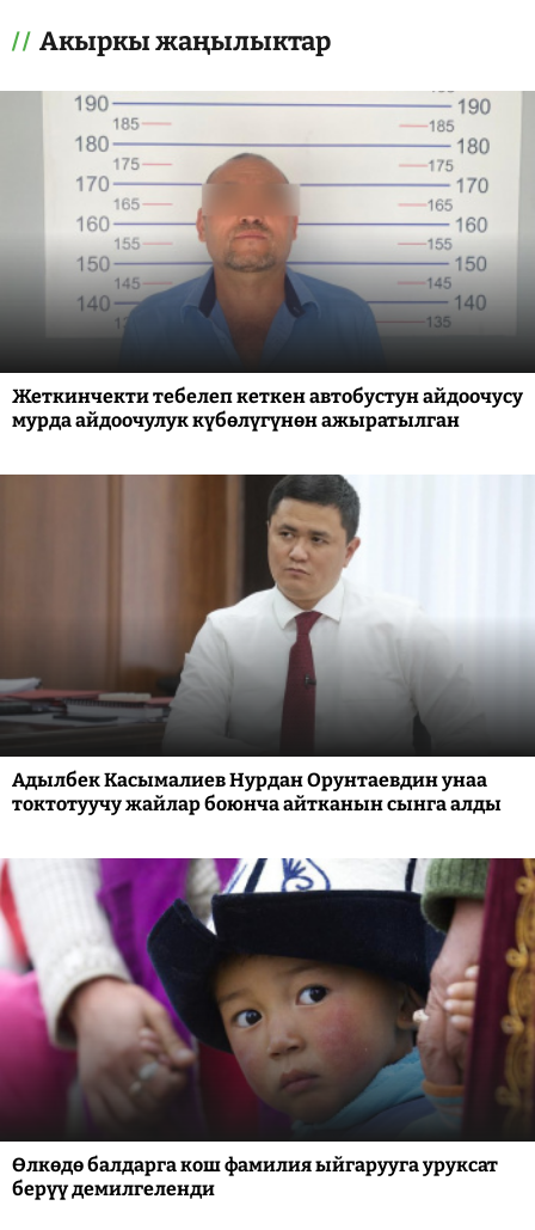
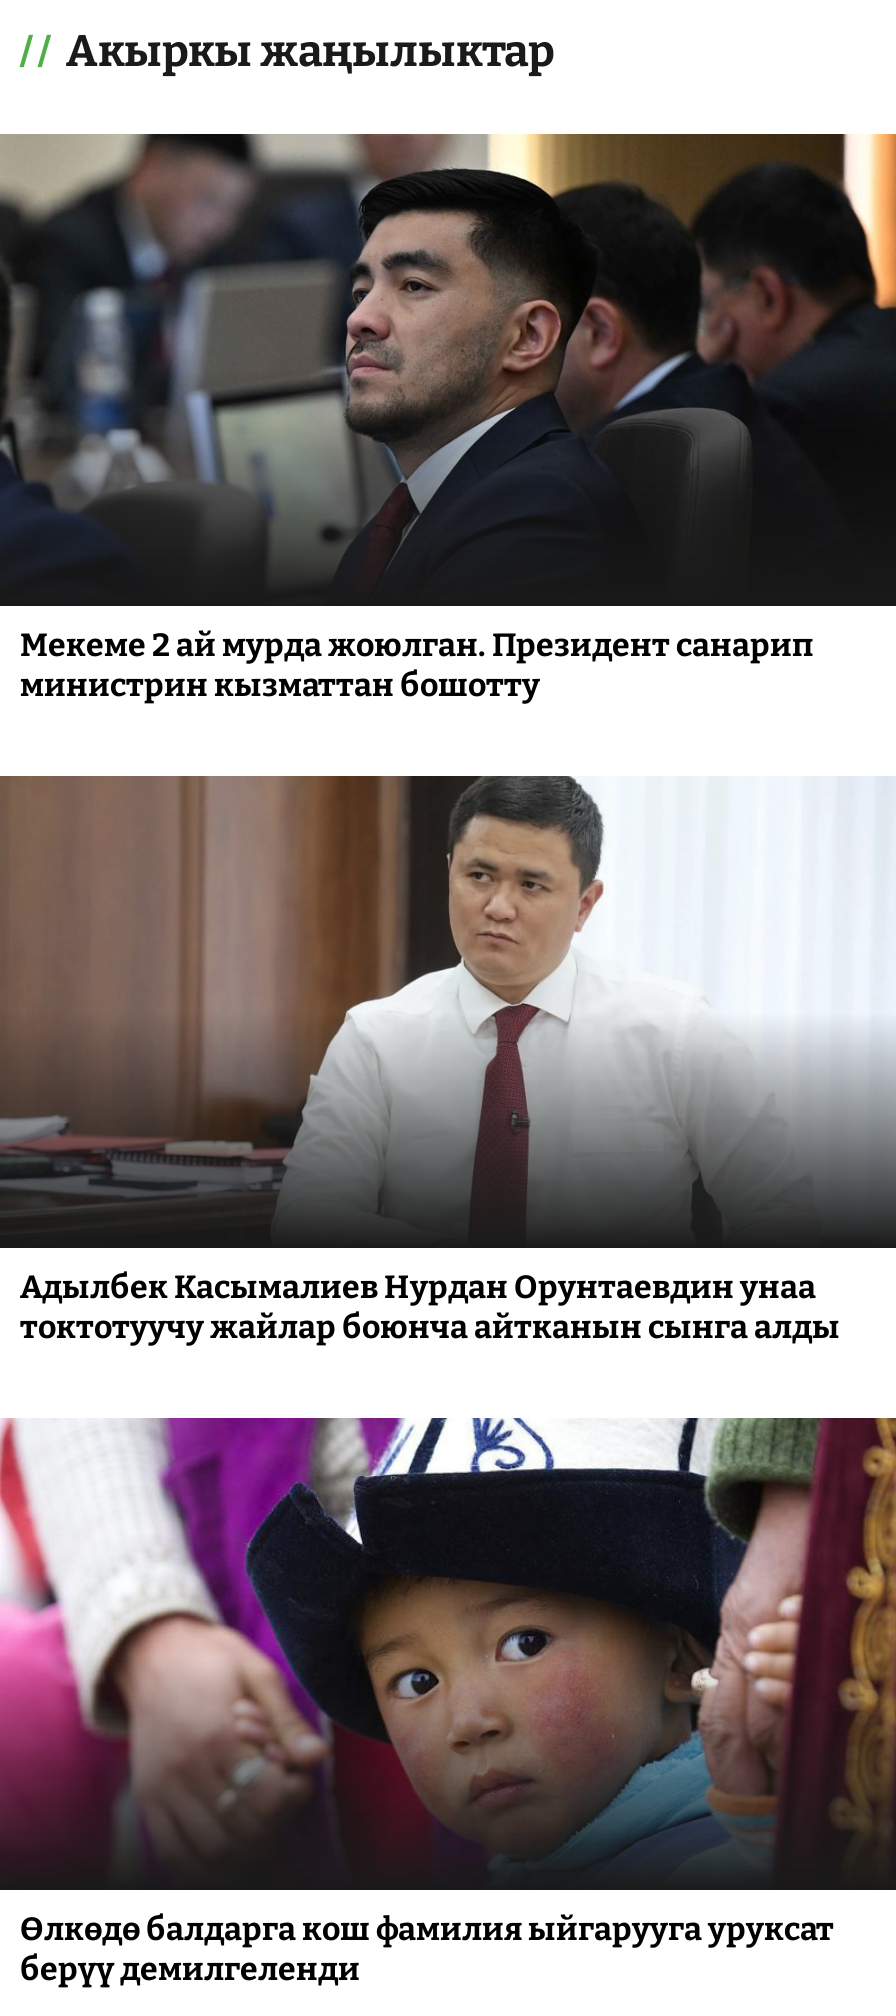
- [image]
- Жеткинчекти тебелеп кеткен автобустун айдоочусу
- мурда айдоочулук күбөлүгүнөн ажыратылган
+ [image]
+ Мекеме 2 ай мурда жоюлган. Президент санарип
+ министрин кызматтан бошотту
